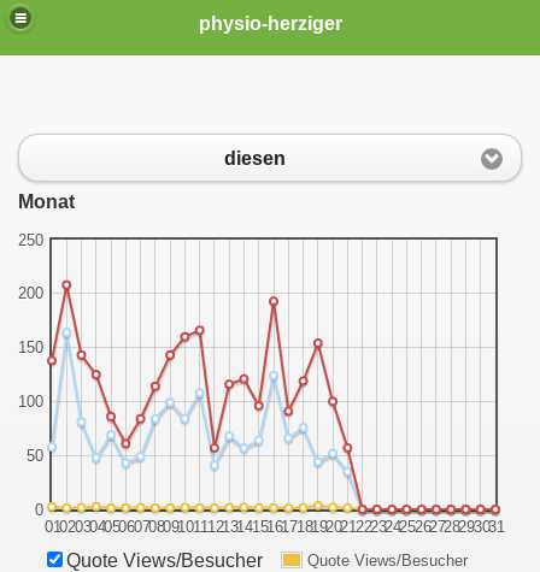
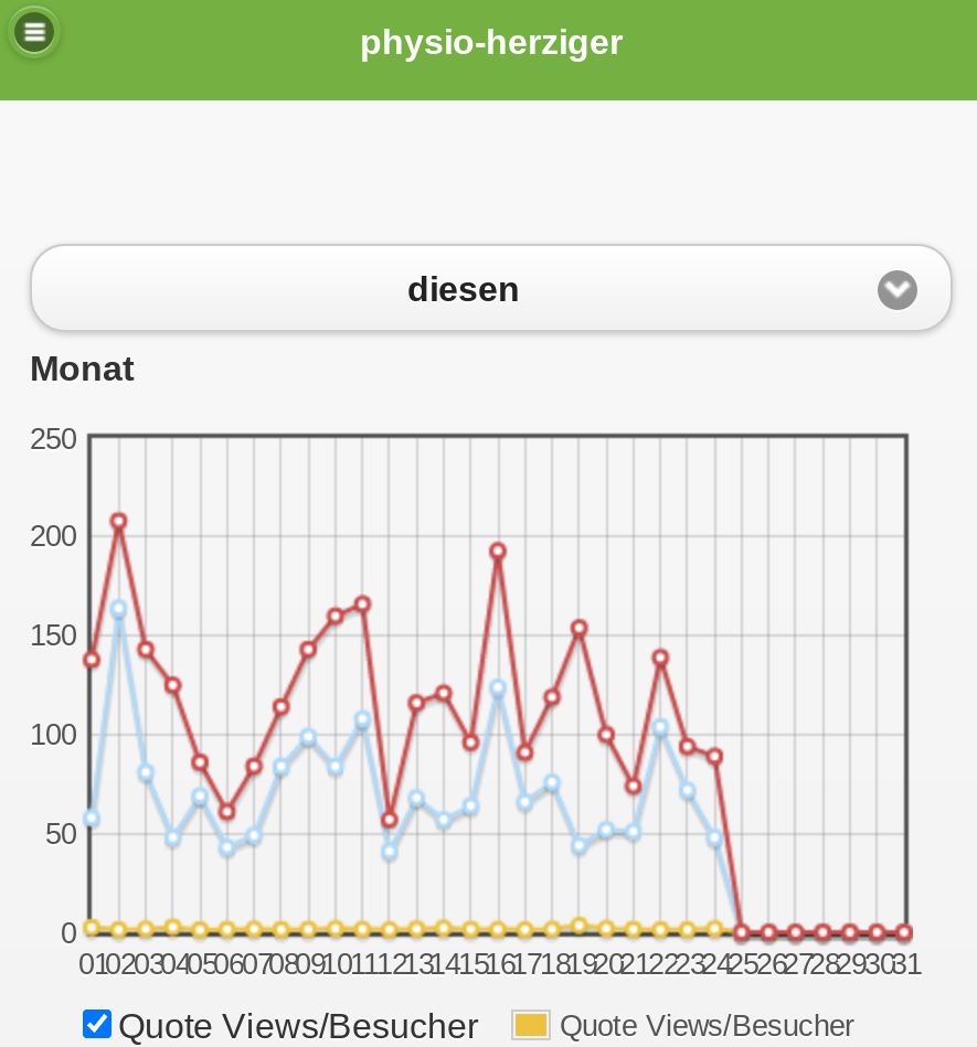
- [image]
+ [image]
